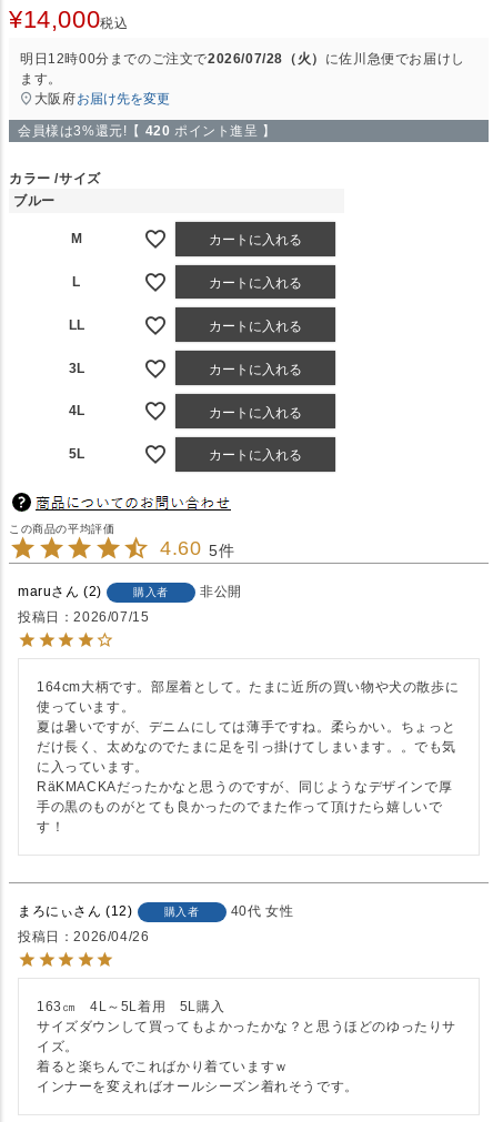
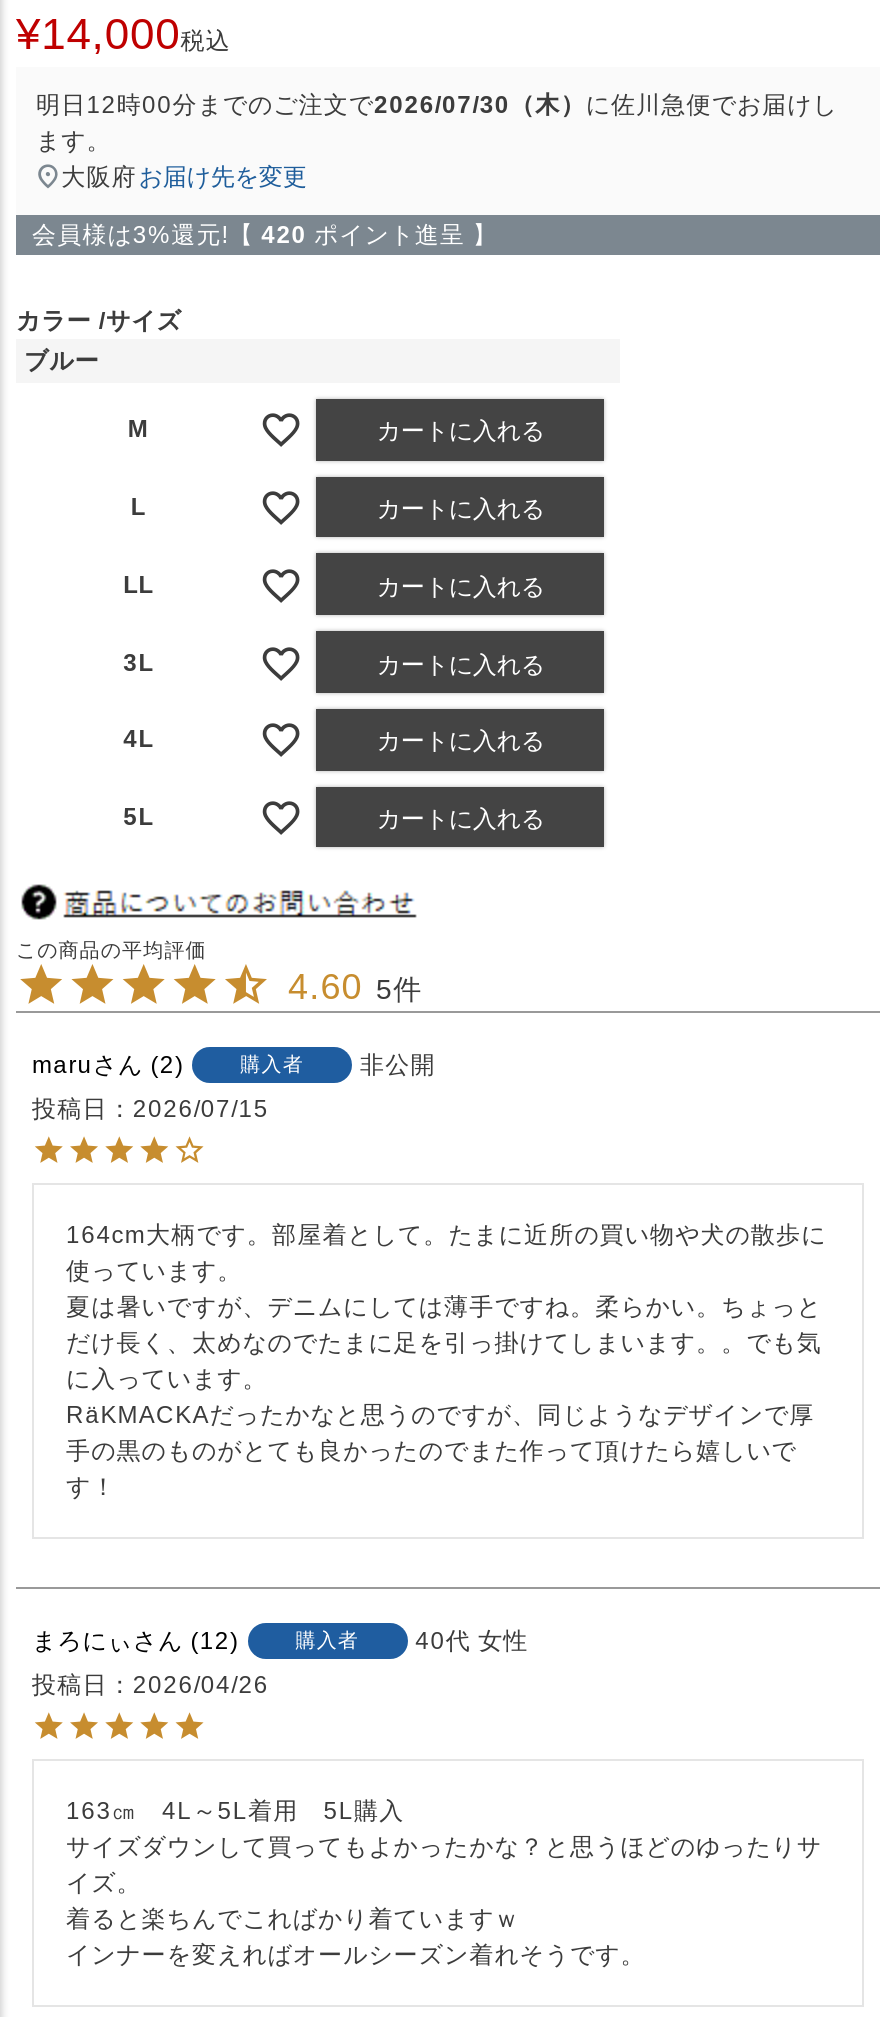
- 明日12時00分までのご注文で2026/07/28（火）に佐川急便でお届けし
+ 明日12時00分までのご注文で2026/07/30（木）に佐川急便でお届けし
